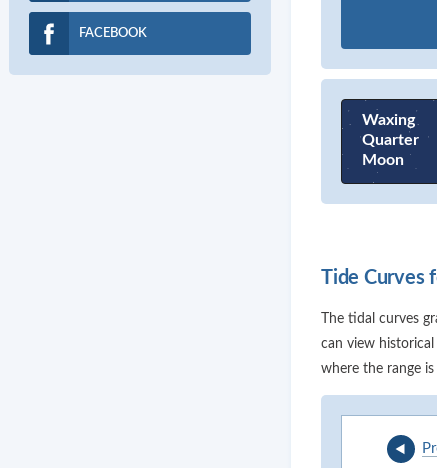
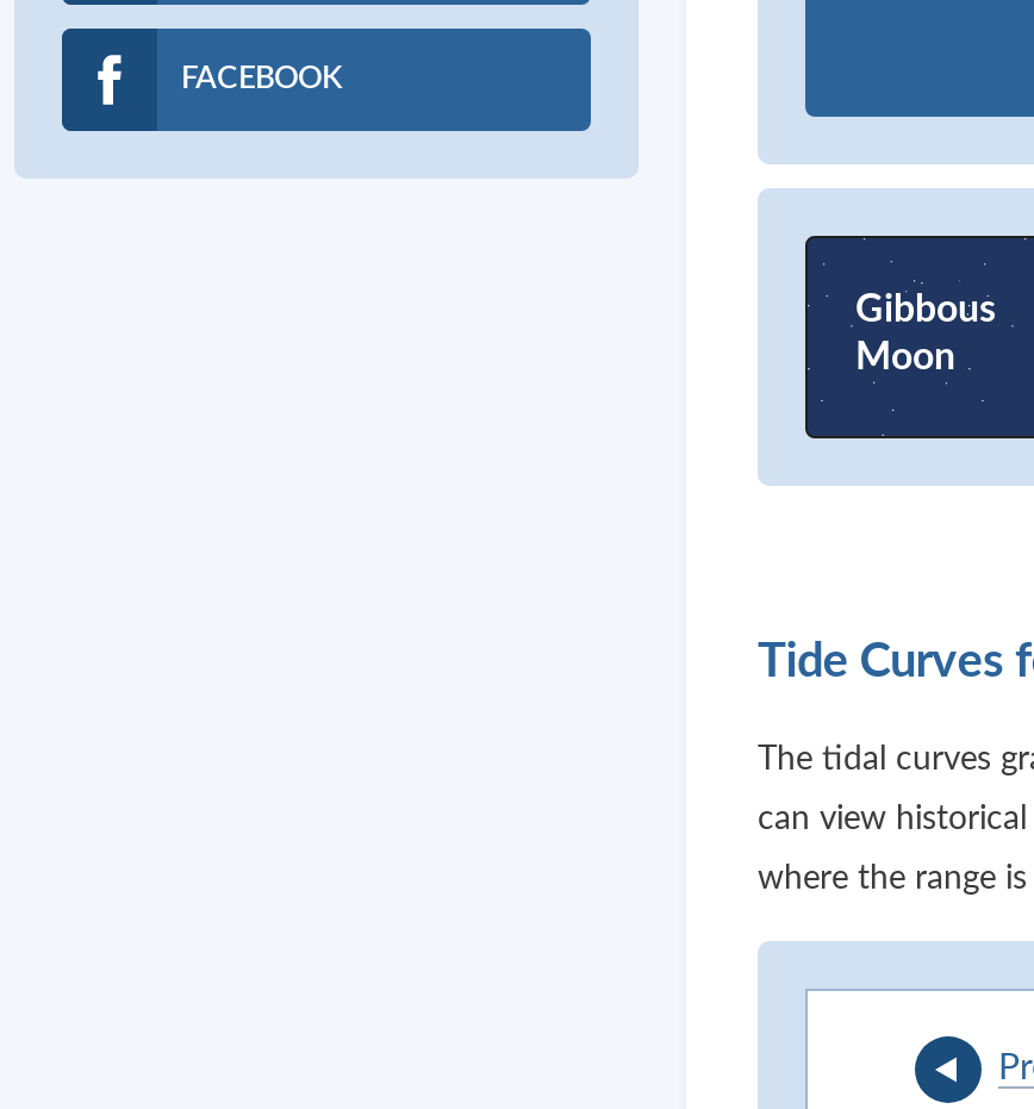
- Waxing
- Quarter
+ Gibbous
